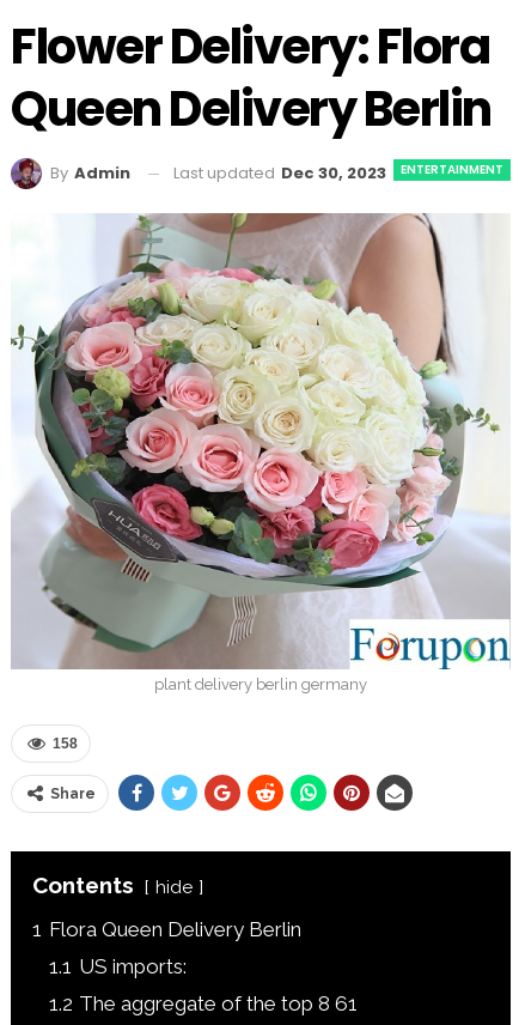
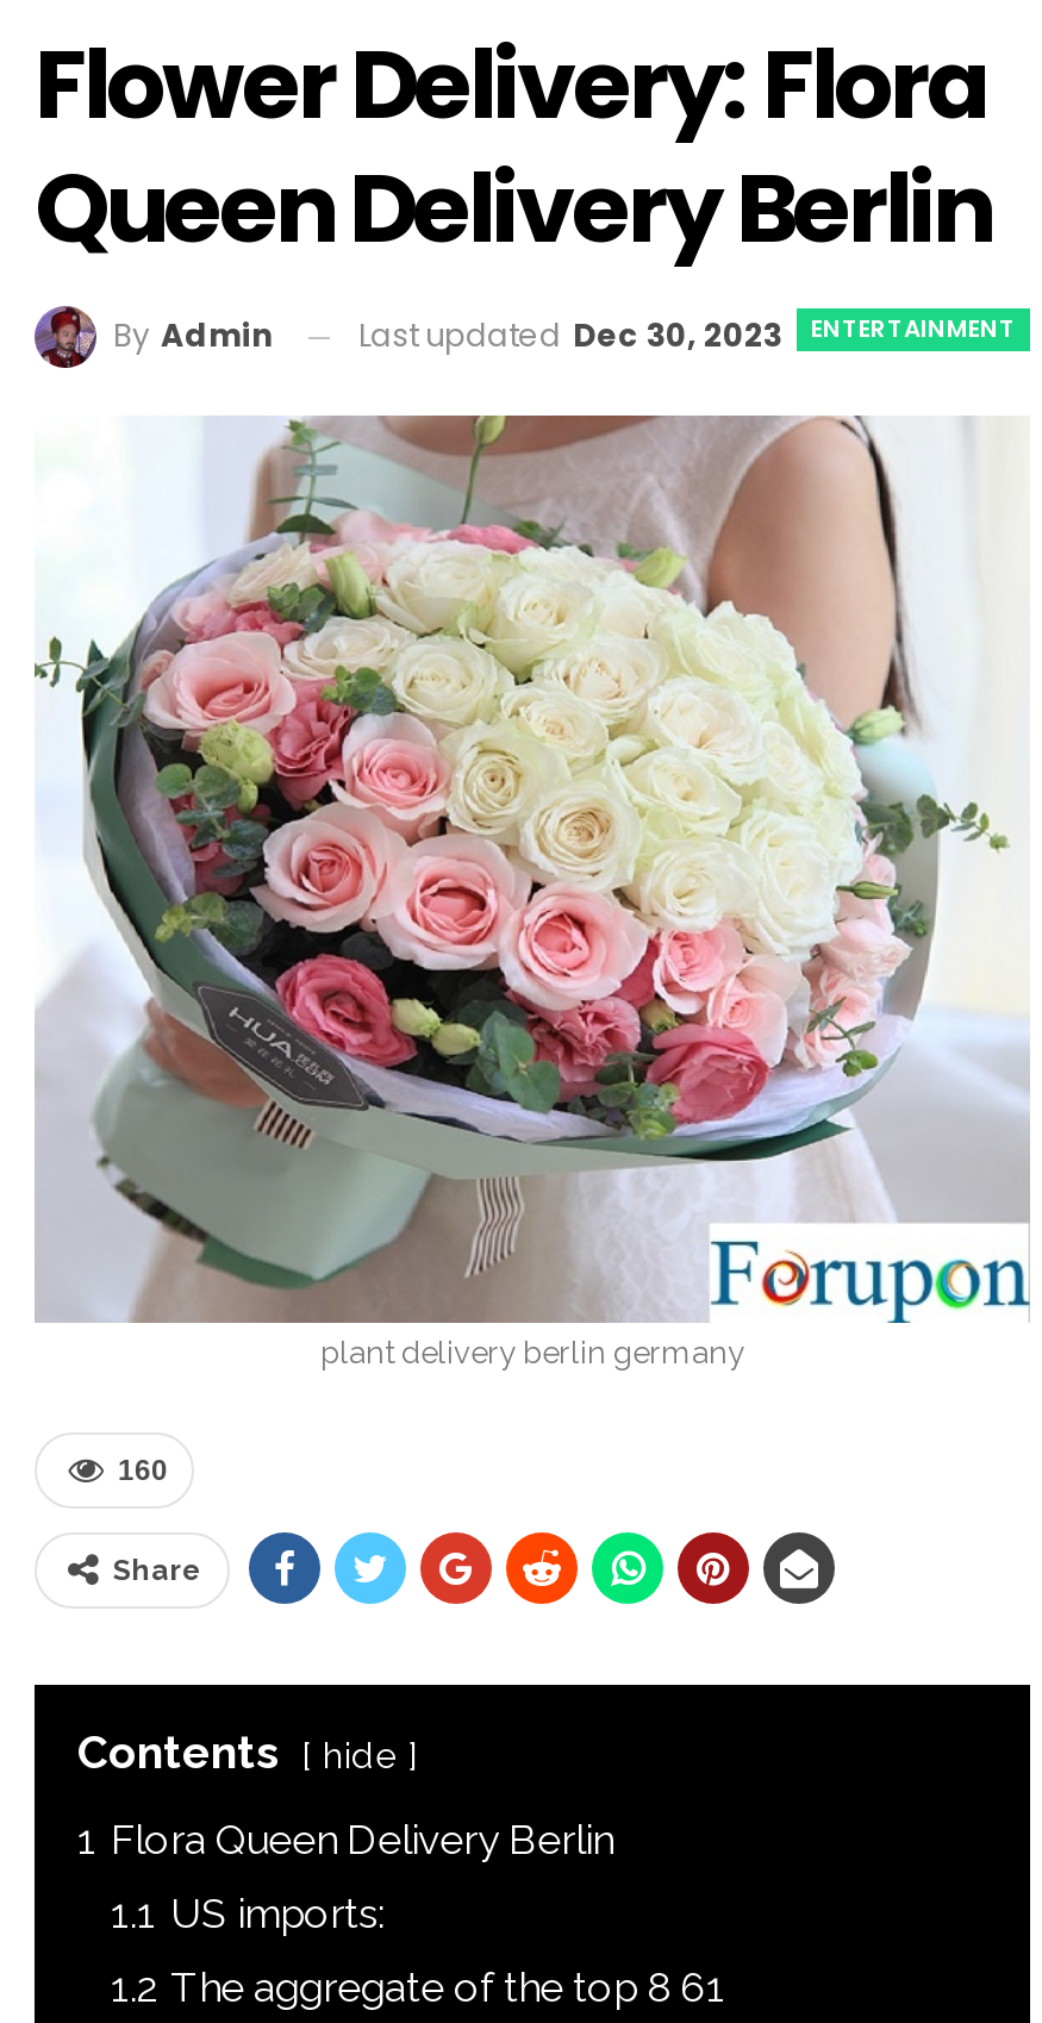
- 158
+ 160
